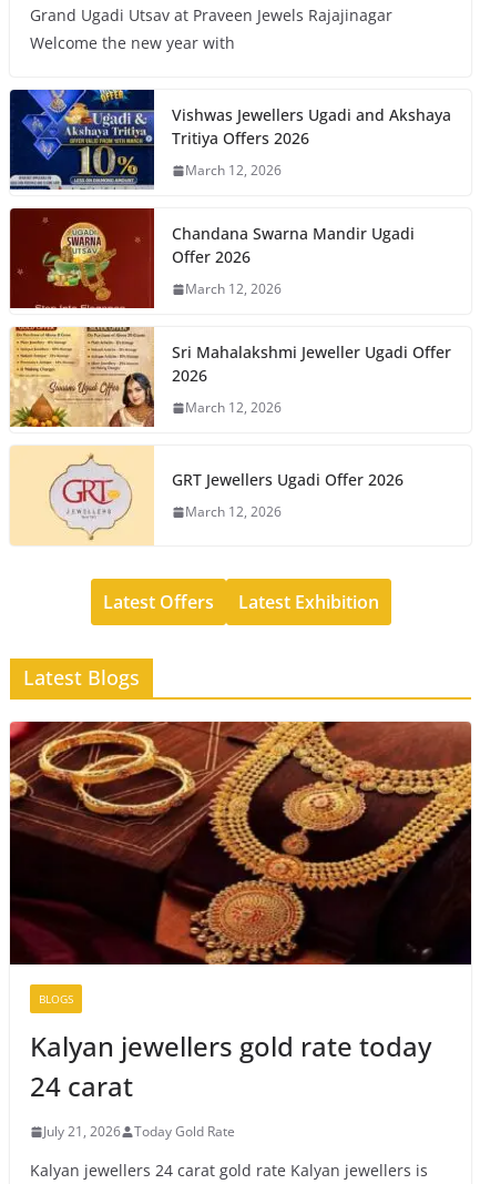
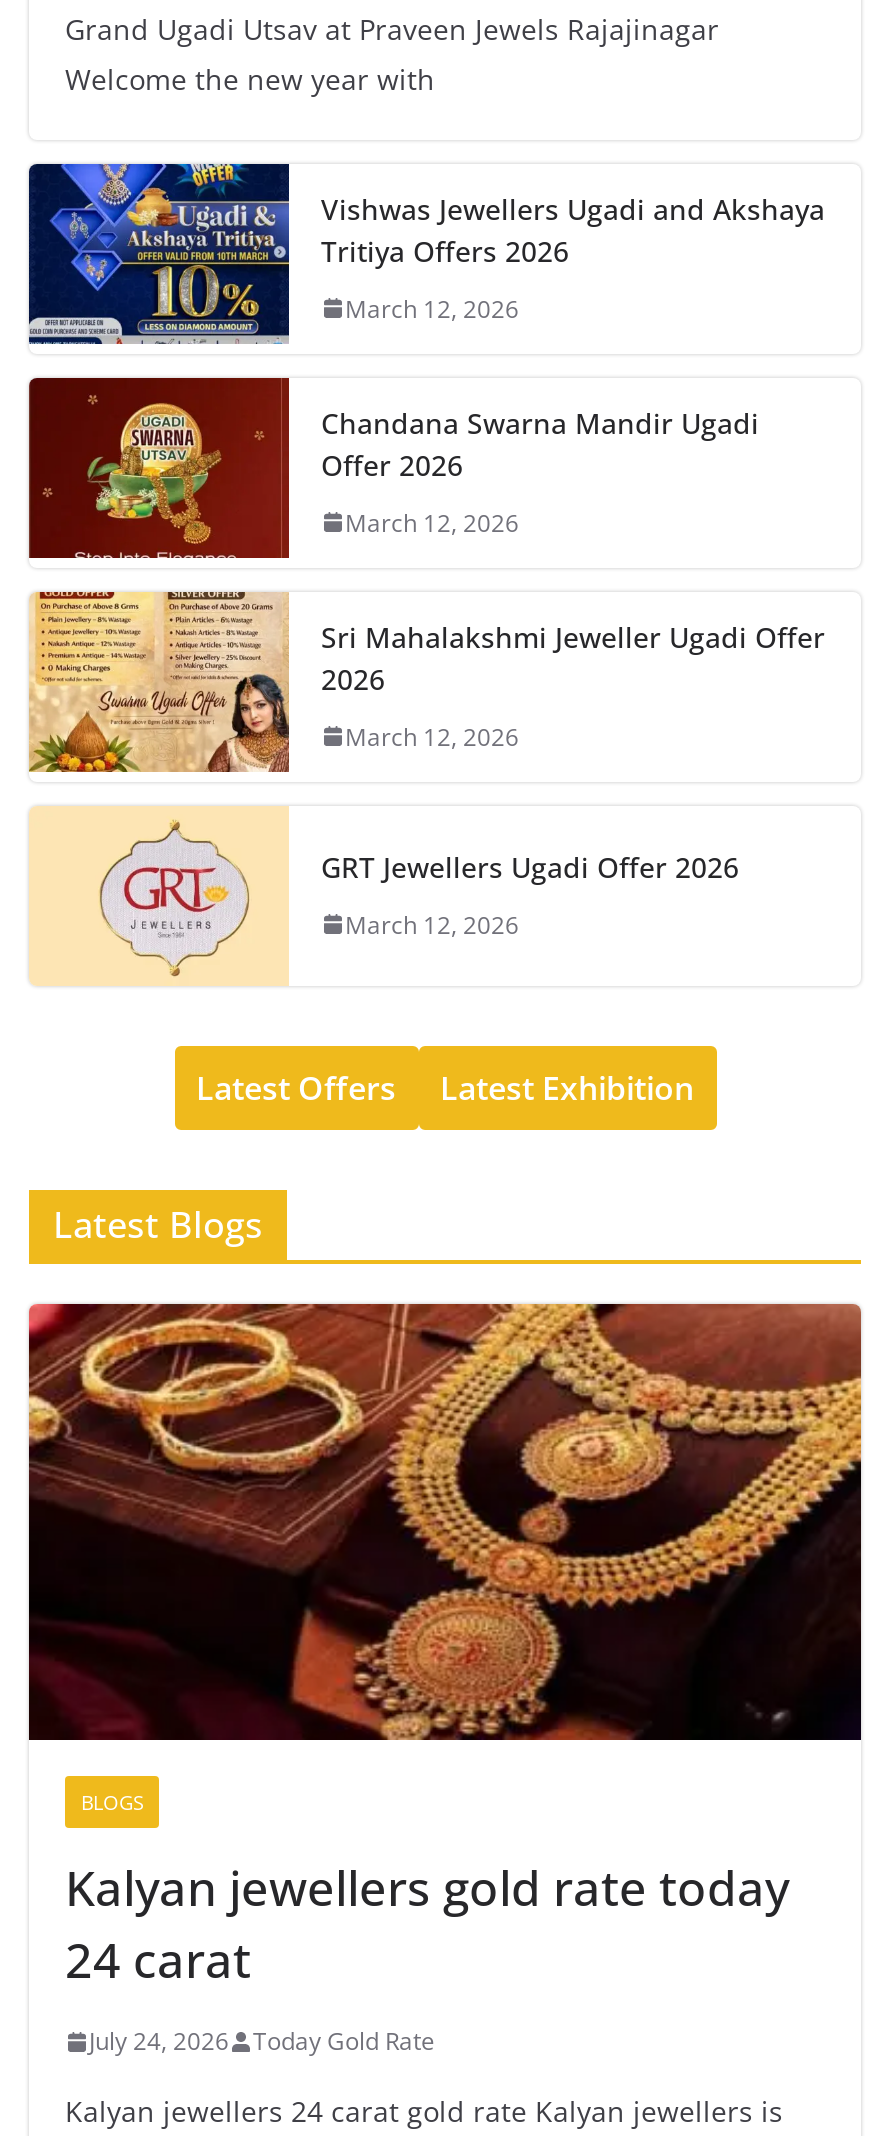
- July 21, 2026 Today Gold Rate
+ July 24, 2026 Today Gold Rate
